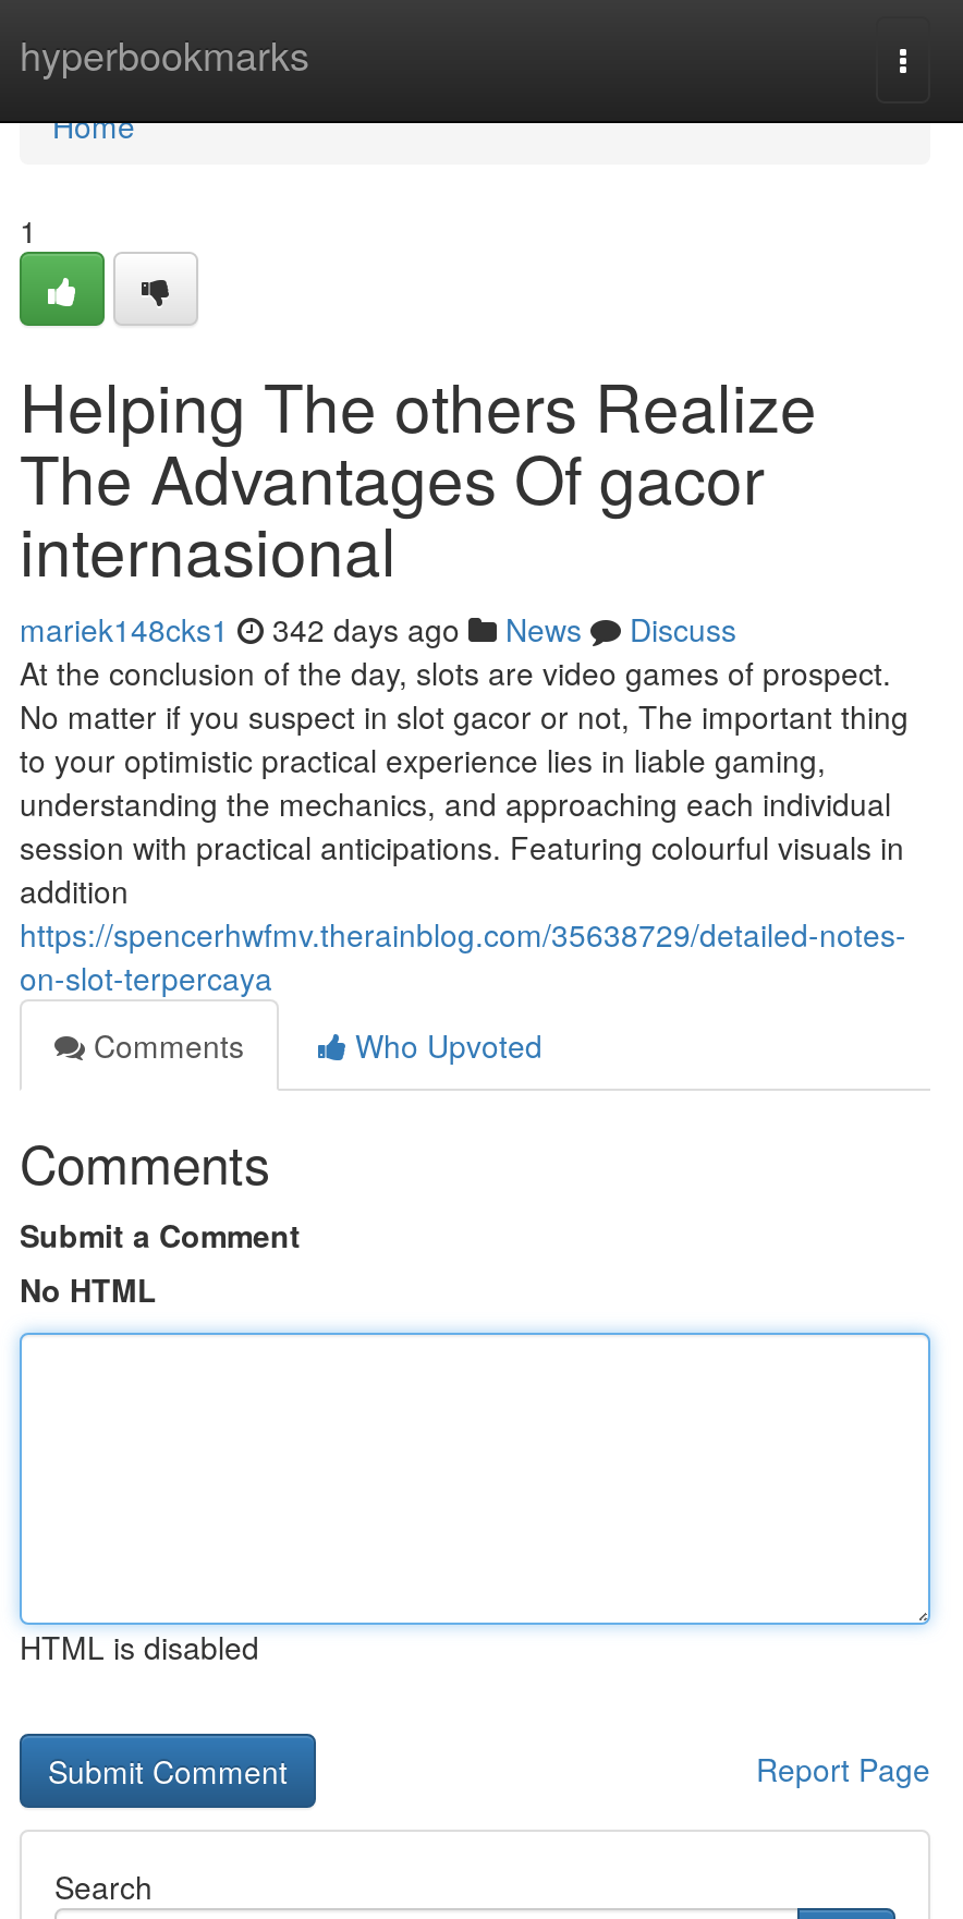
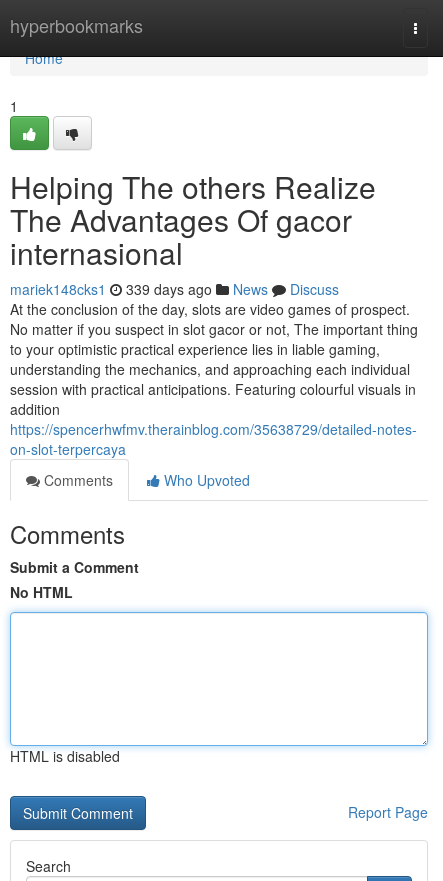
- mariek148cks1 342 days ago News Discuss
+ mariek148cks1 339 days ago News Discuss
